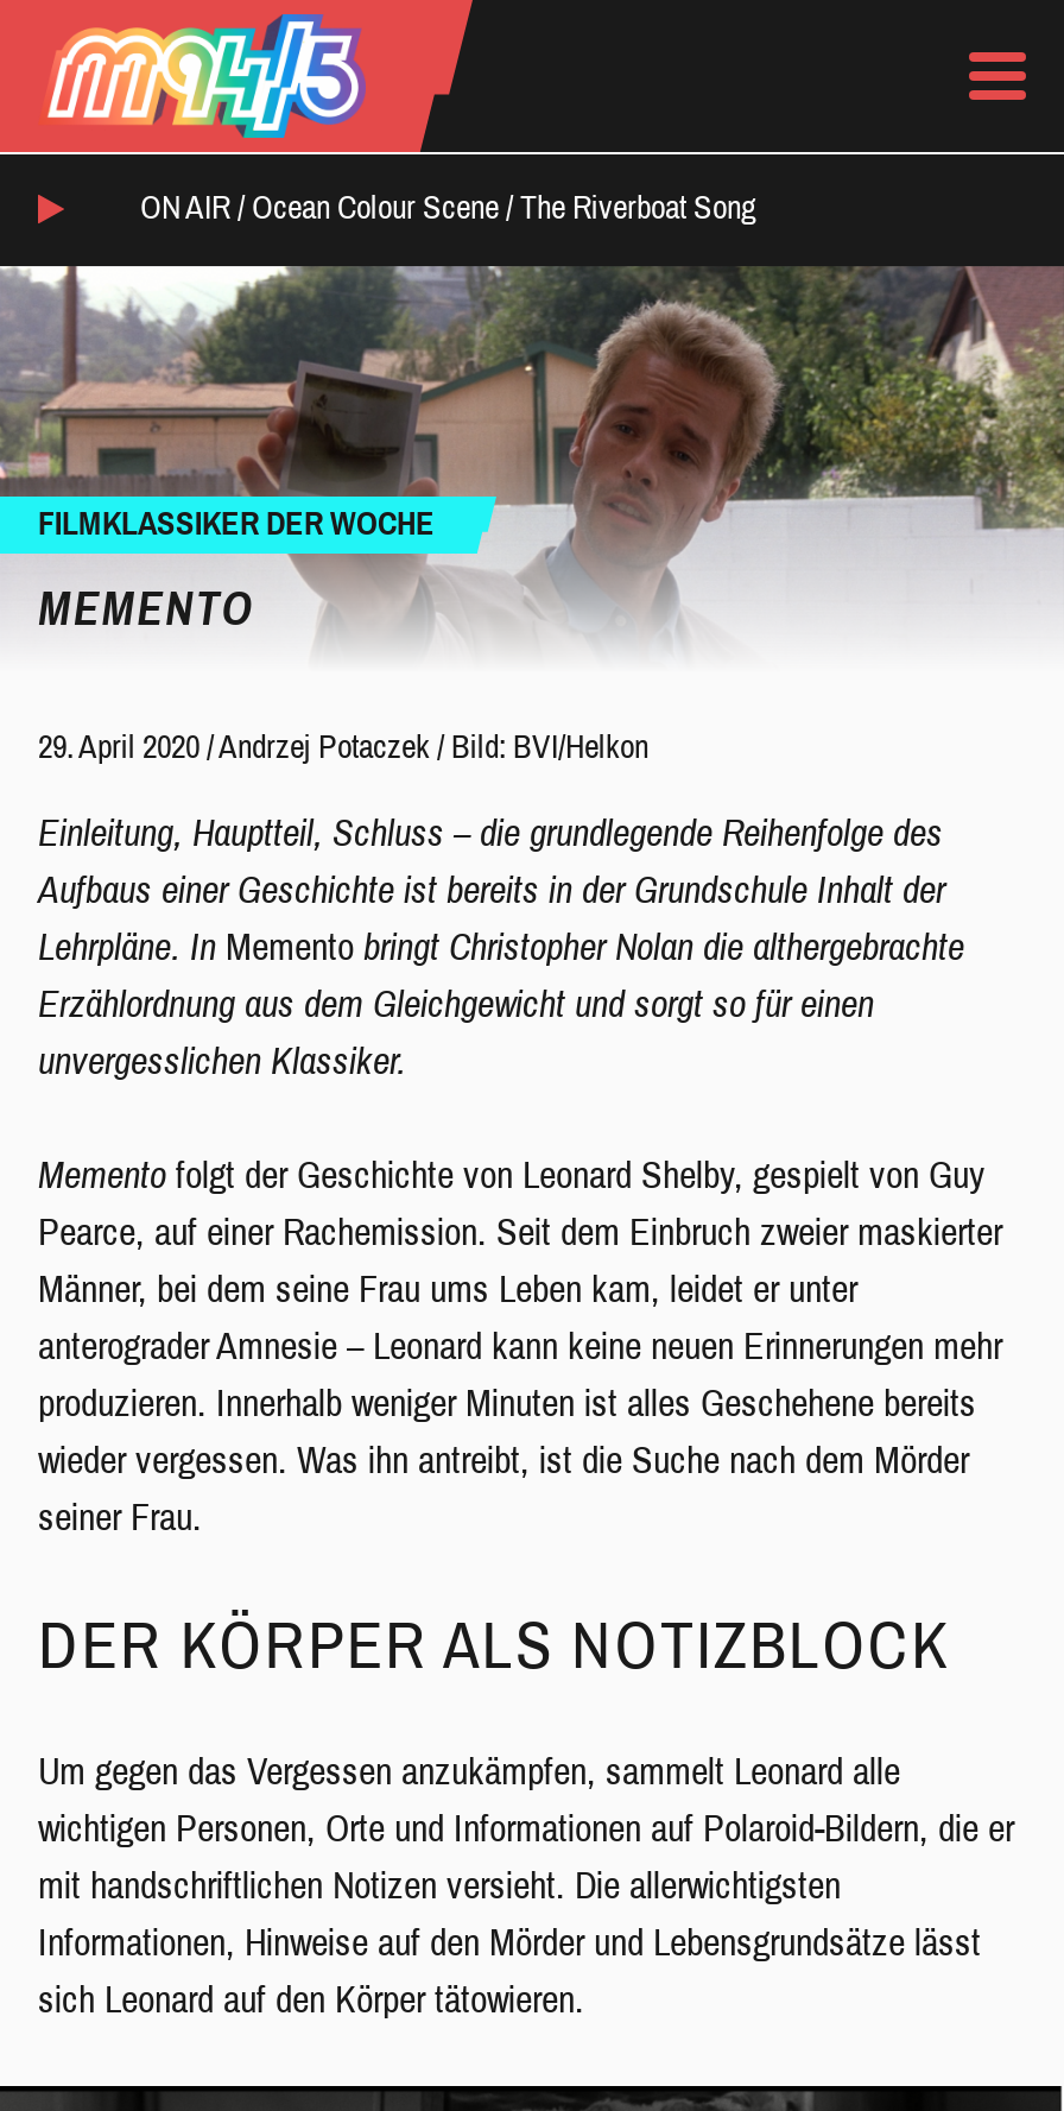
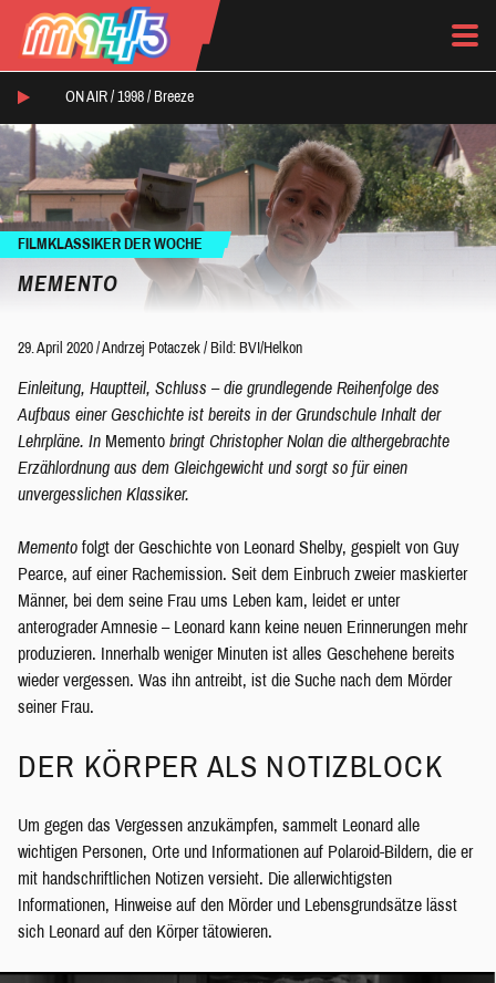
- ON AIR / Ocean Colour Scene / The Riverboat Song
+ ON AIR / 1998 / Breeze
